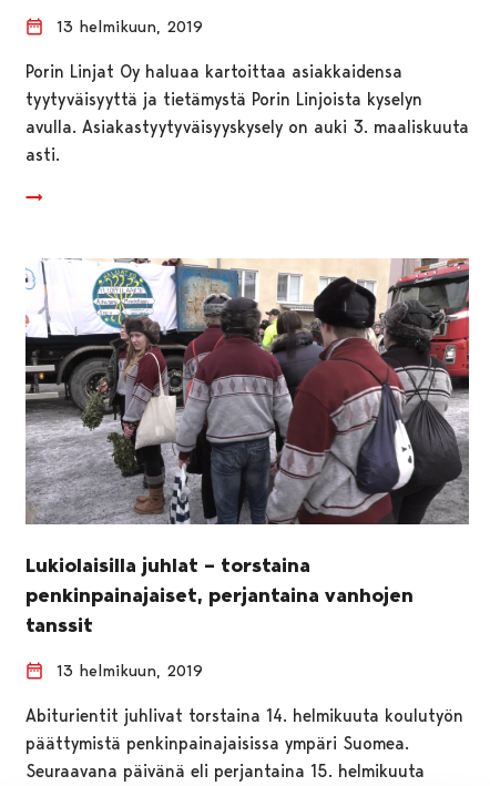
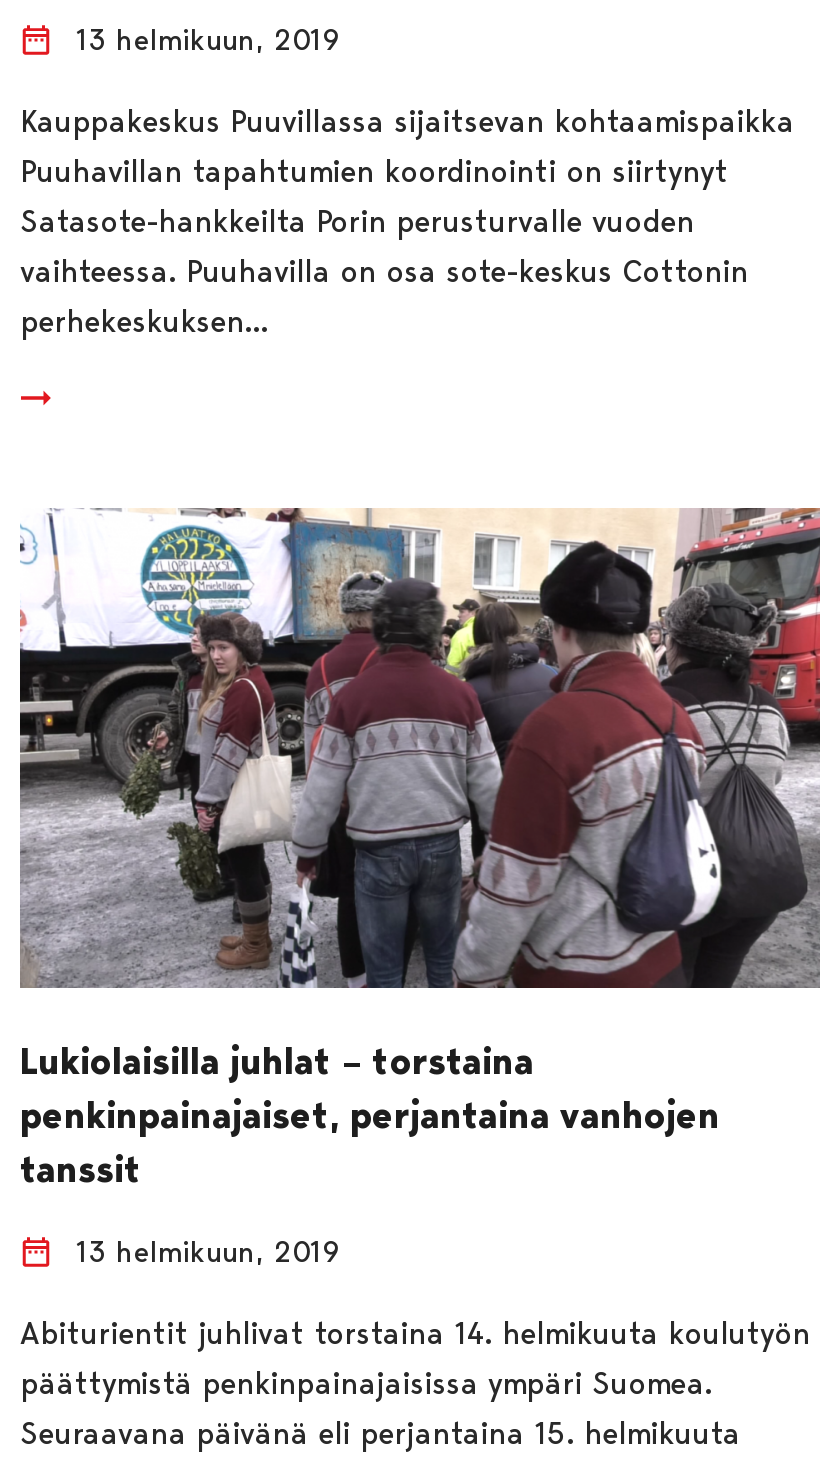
- Porin Linjat Oy haluaa kartoittaa asiakkaidensa
- tyytyväisyyttä ja tietämystä Porin Linjoista kyselyn
- avulla. Asiakastyytyväisyyskysely on auki 3. maaliskuuta
- asti.
+ Kauppakeskus Puuvillassa sijaitsevan kohtaamispaikka
+ Puuhavillan tapahtumien koordinointi on siirtynyt
+ Satasote-hankkeilta Porin perusturvalle vuoden
+ vaihteessa. Puuhavilla on osa sote-keskus Cottonin
+ perhekeskuksen…
